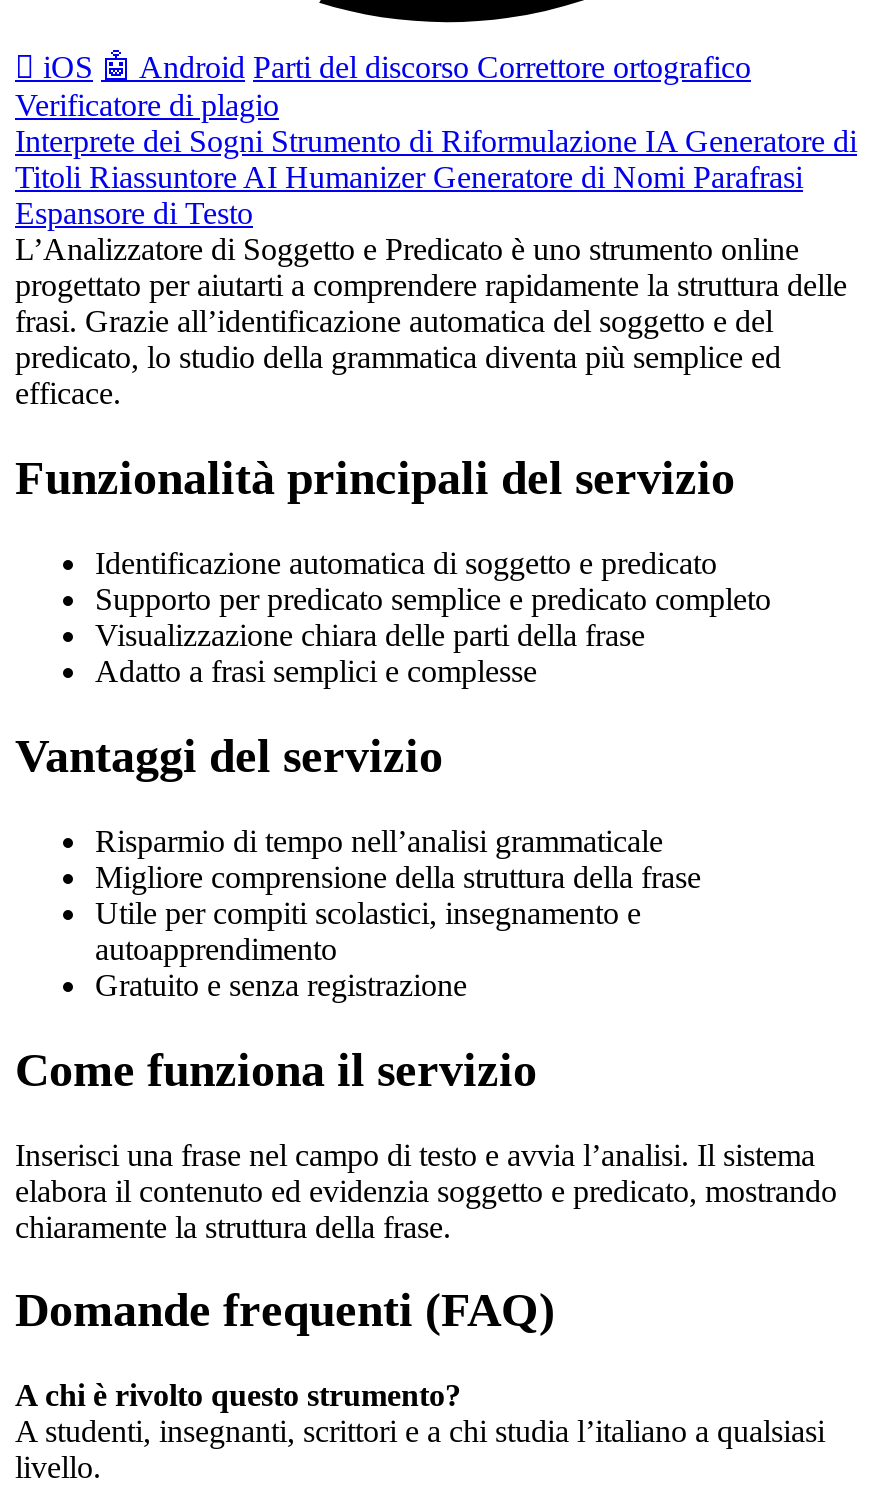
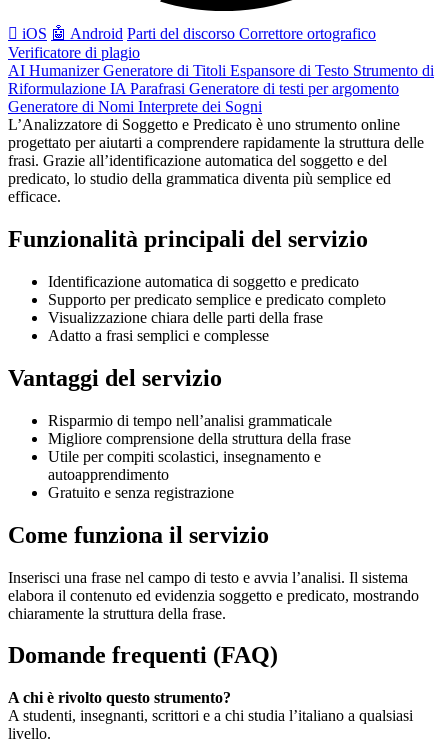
- Interprete dei Sogni Strumento di Riformulazione IA Generatore di
- Titoli Riassuntore AI Humanizer Generatore di Nomi Parafrasi
- Espansore di Testo
+ AI Humanizer Generatore di Titoli Espansore di Testo Strumento di
+ Riformulazione IA Parafrasi Generatore di testi per argomento
+ Generatore di Nomi Interprete dei Sogni
